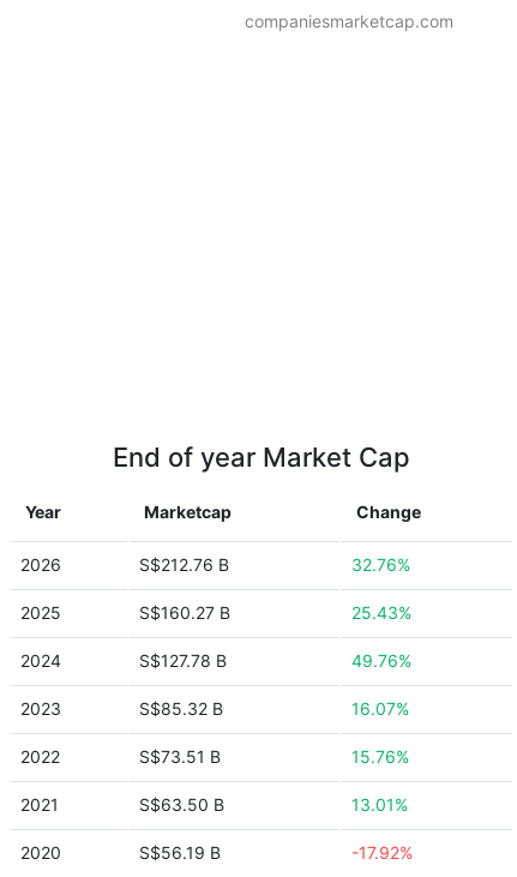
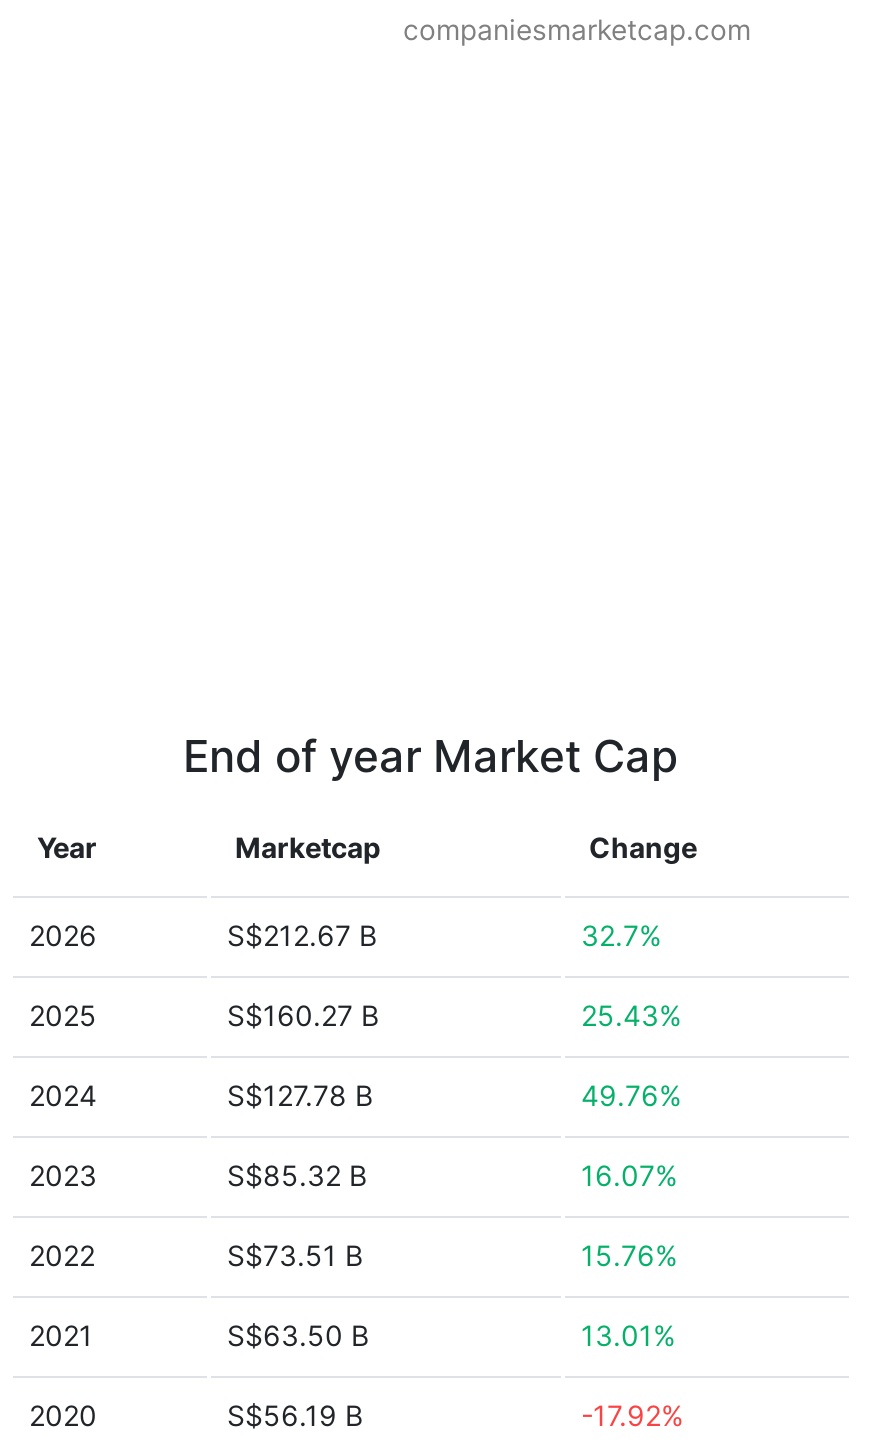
- S$212.76 B
+ S$212.67 B

- 32.76%
+ 32.7%
